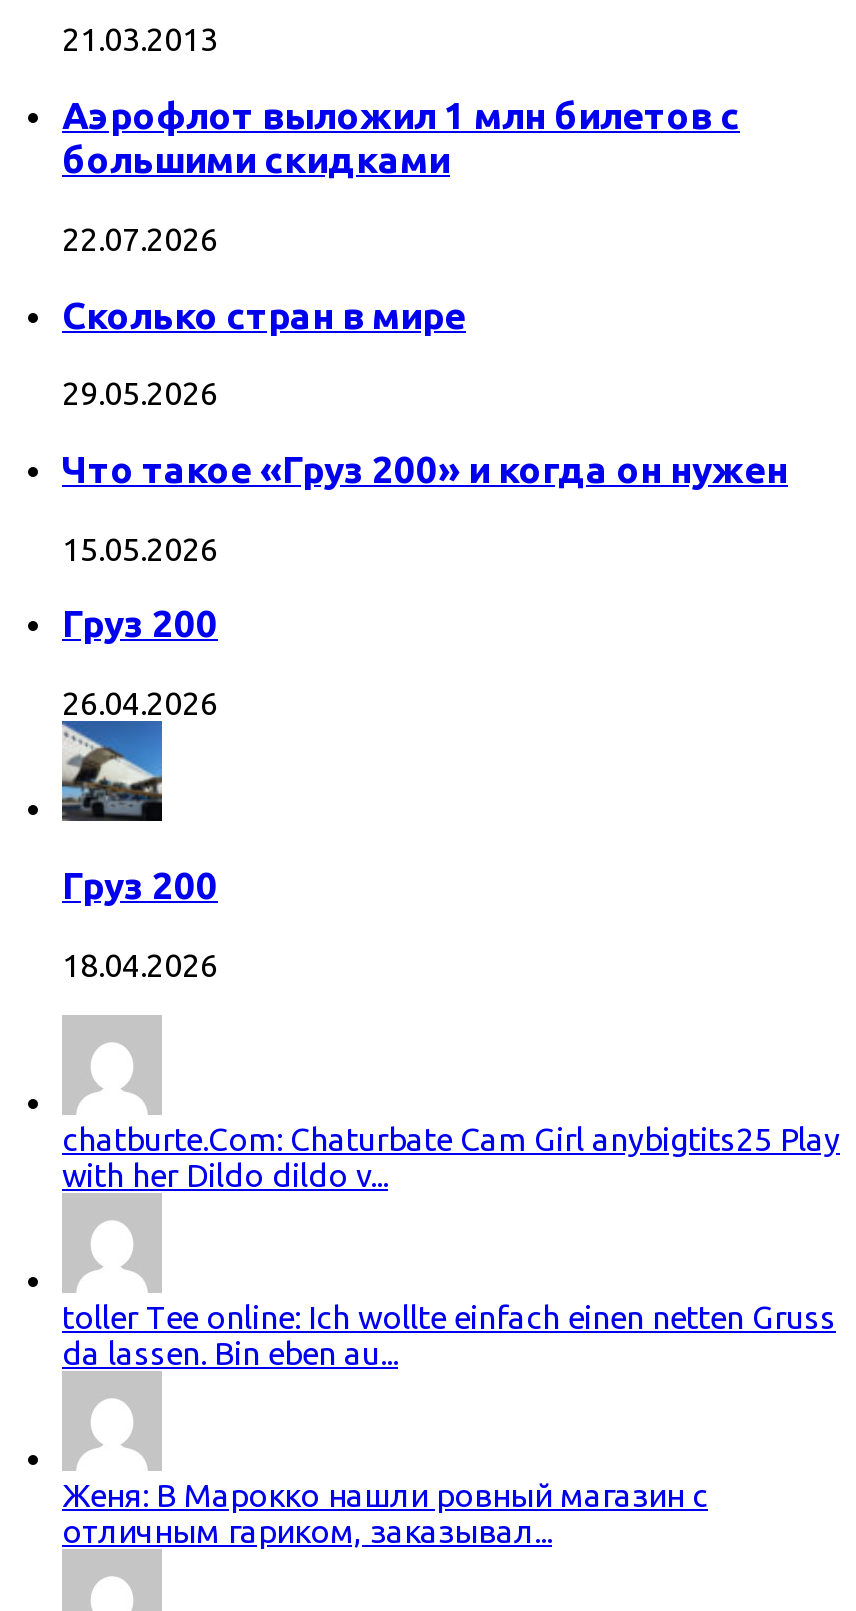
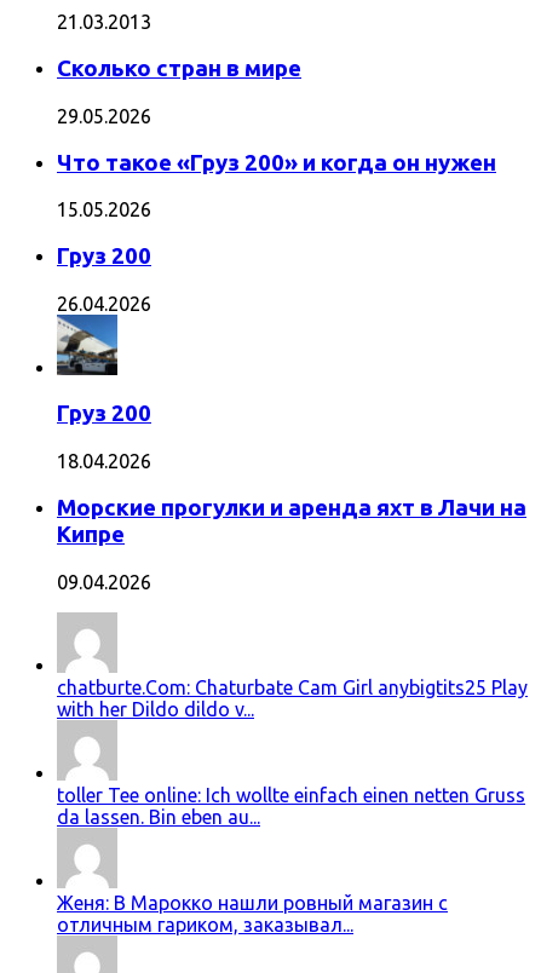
- Аэрофлот выложил 1 млн билетов с
- большими скидками
- 22.07.2026

moved up: [image] | Сколько стран в мире | 29.05.2026 | ... | Груз 200 | 18.04.2026

+ Морские прогулки и аренда яхт в Лачи на
+ Кипре
+ 09.04.2026
